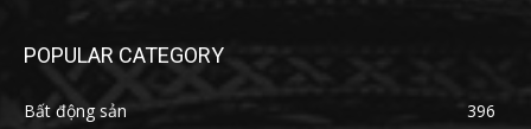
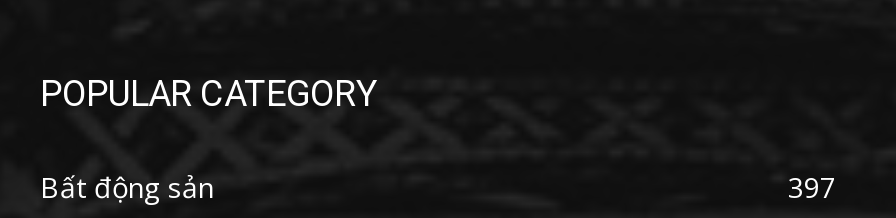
- 396
+ 397
